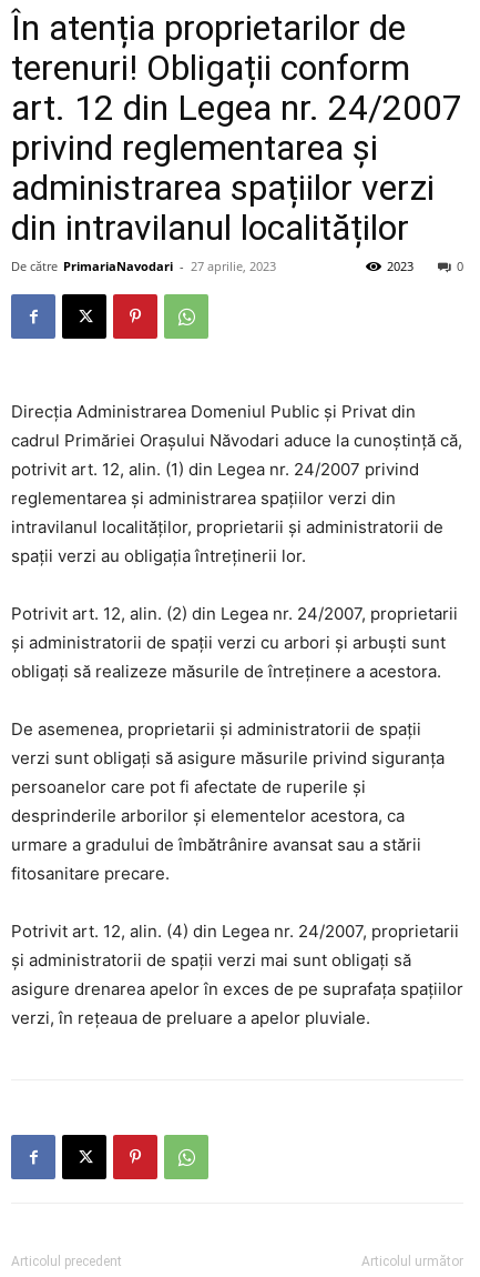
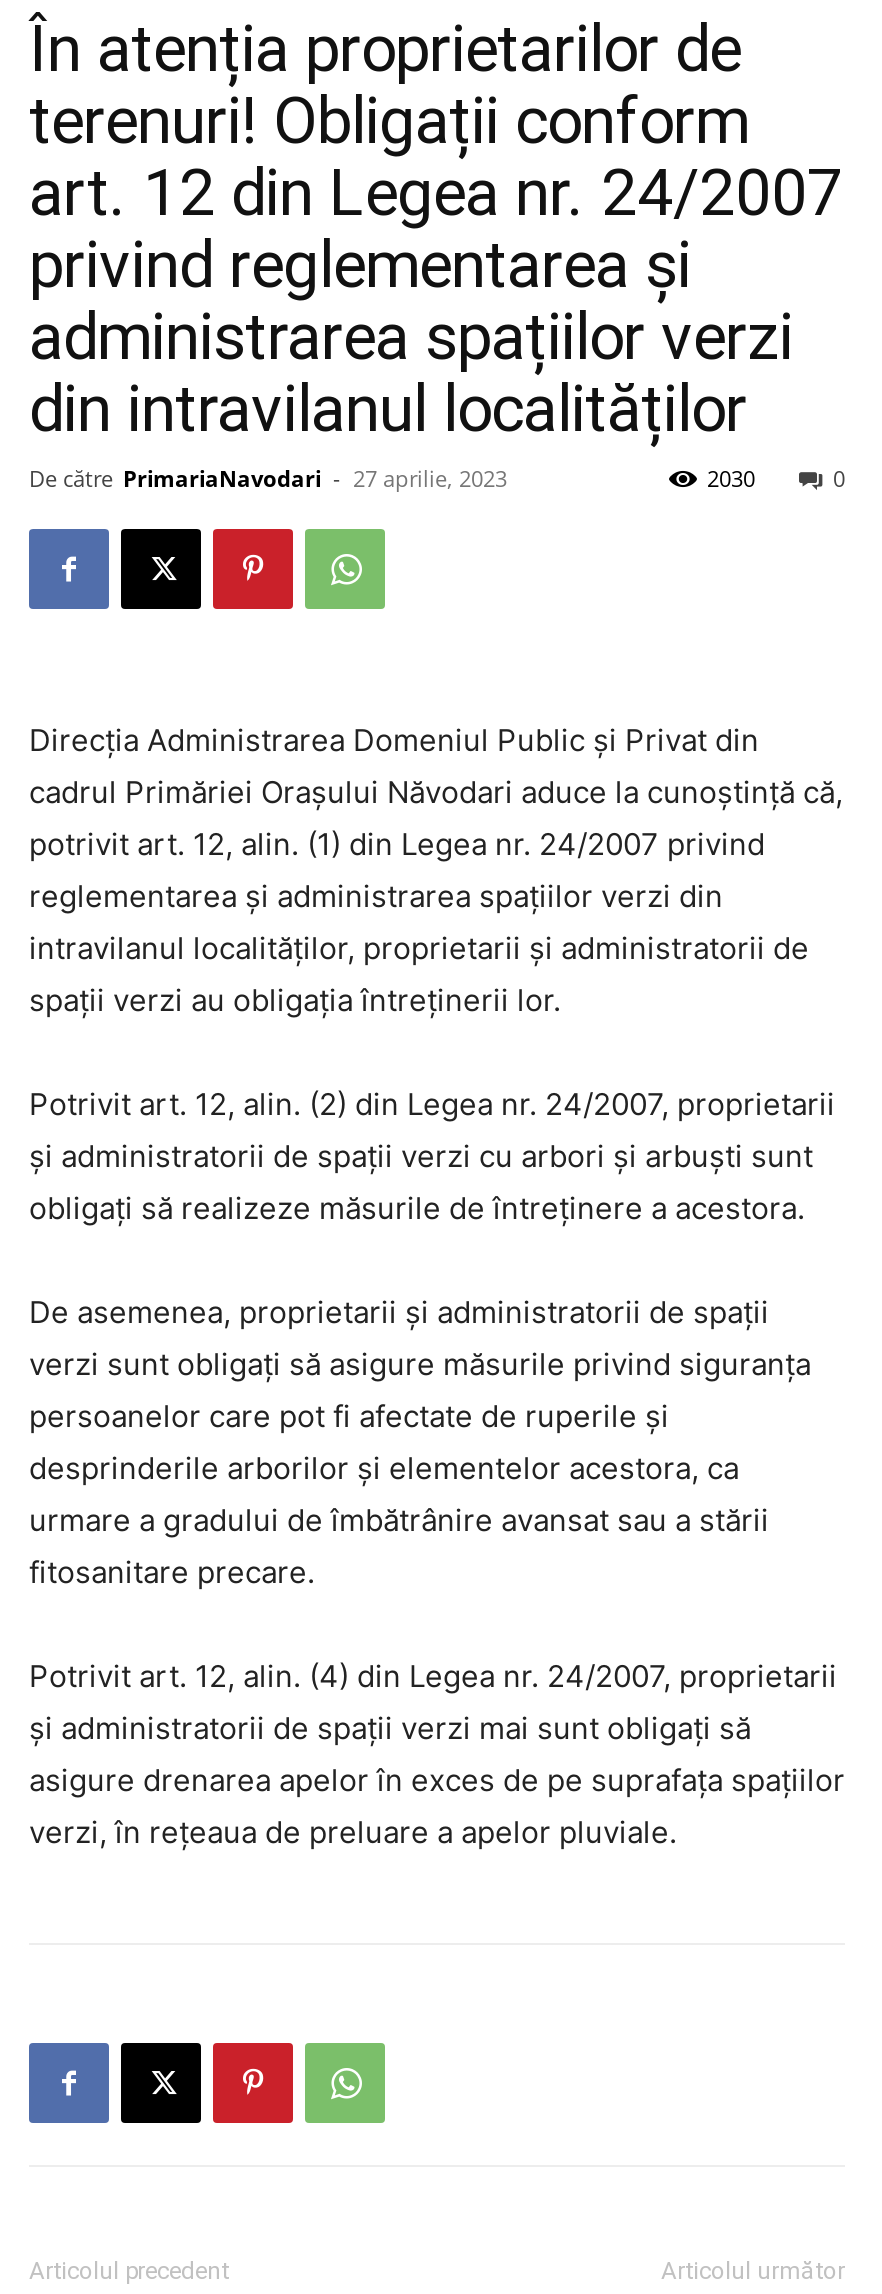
- 2023
+ 2030
